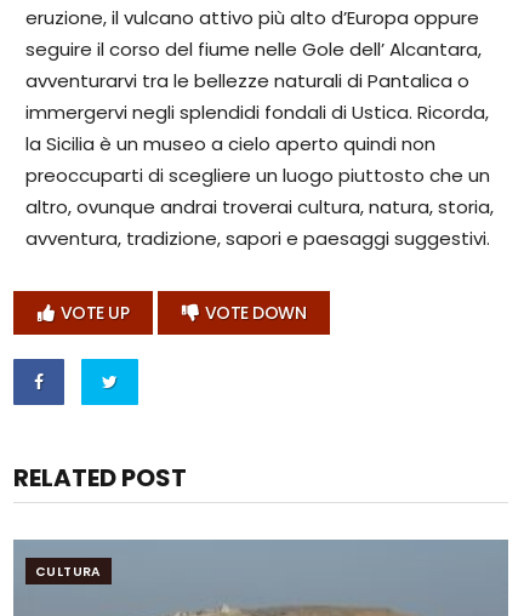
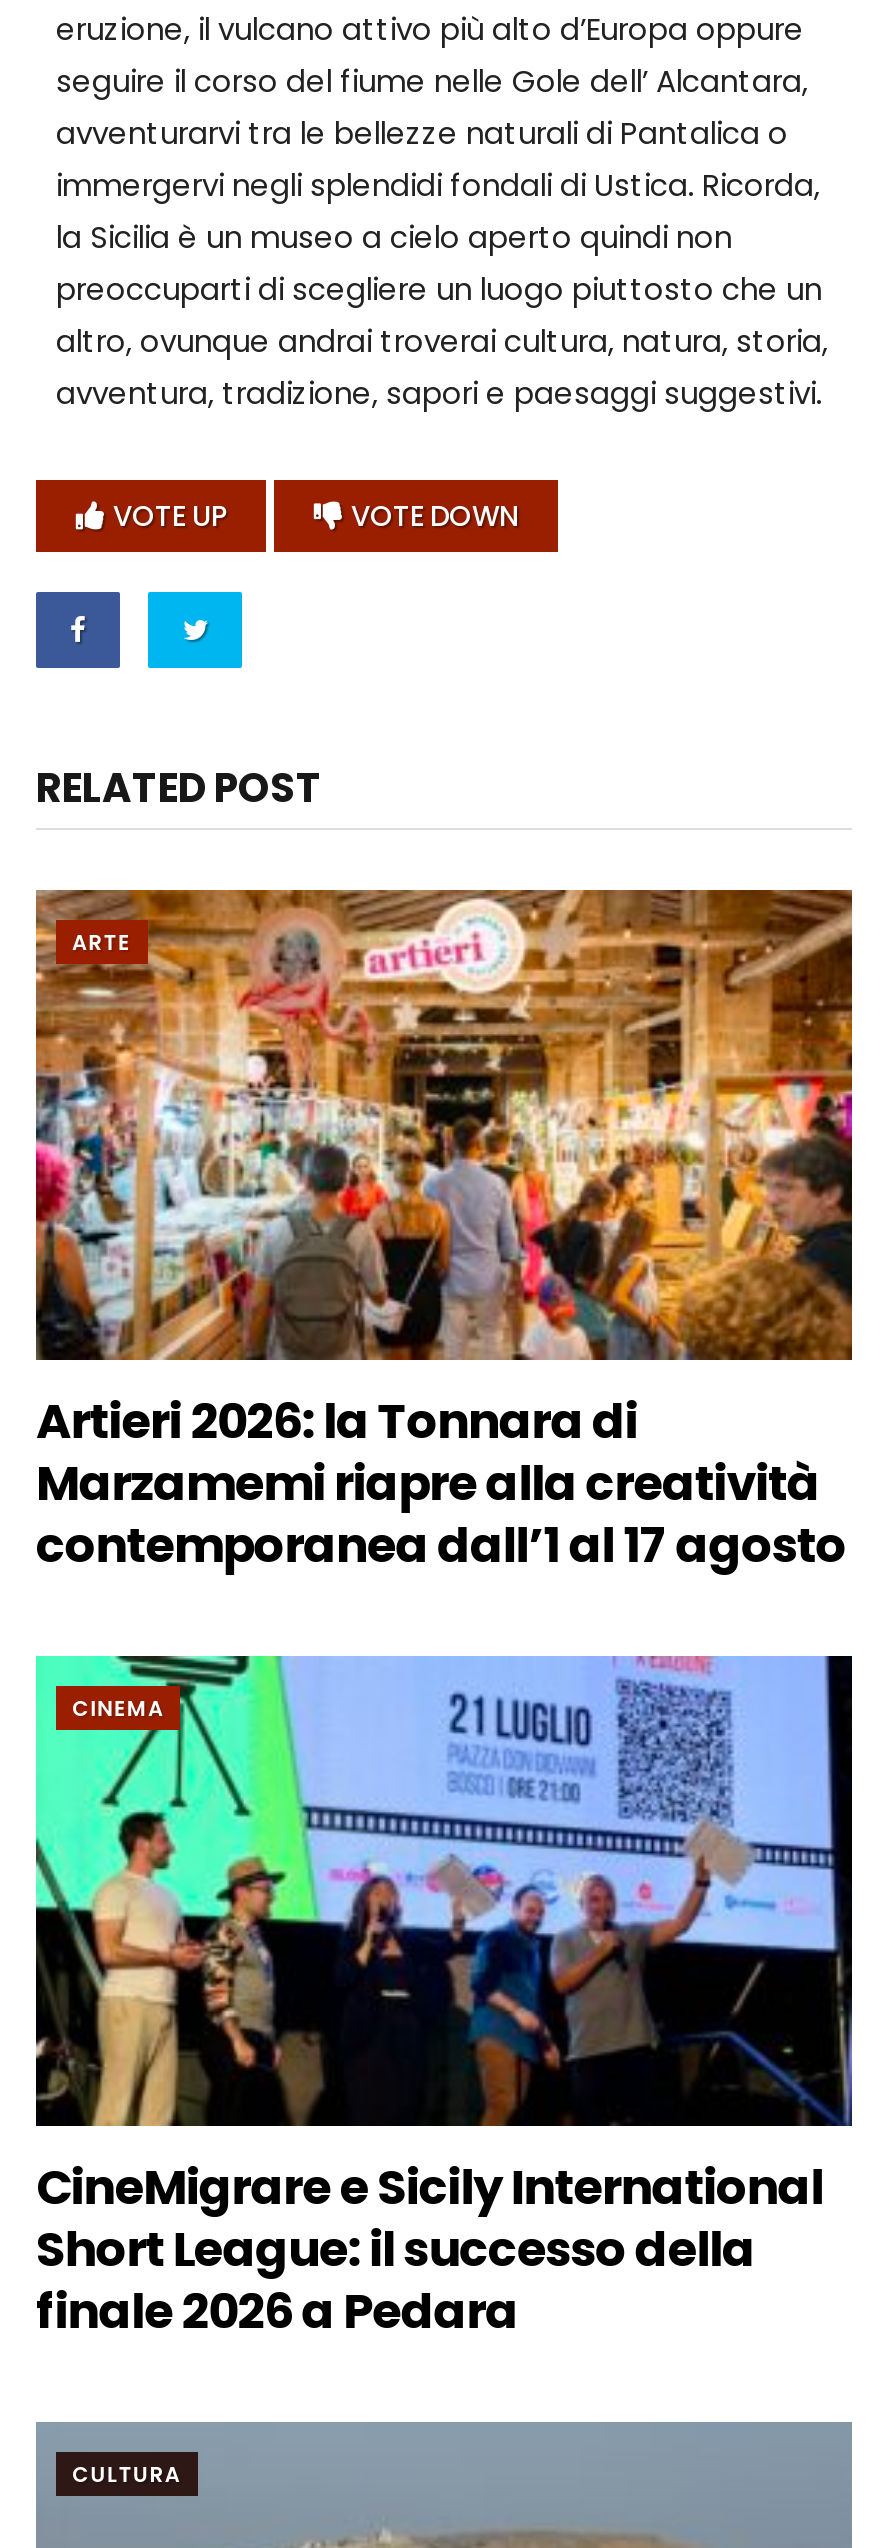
+ [image]
+ ARTE

+ [image]
+ Artieri 2026: la Tonnara di
+ Marzamemi riapre alla creatività
+ contemporanea dall’1 al 17 agosto
+ CINEMA

+ CineMigrare e Sicily International
+ Short League: il successo della
+ finale 2026 a Pedara
